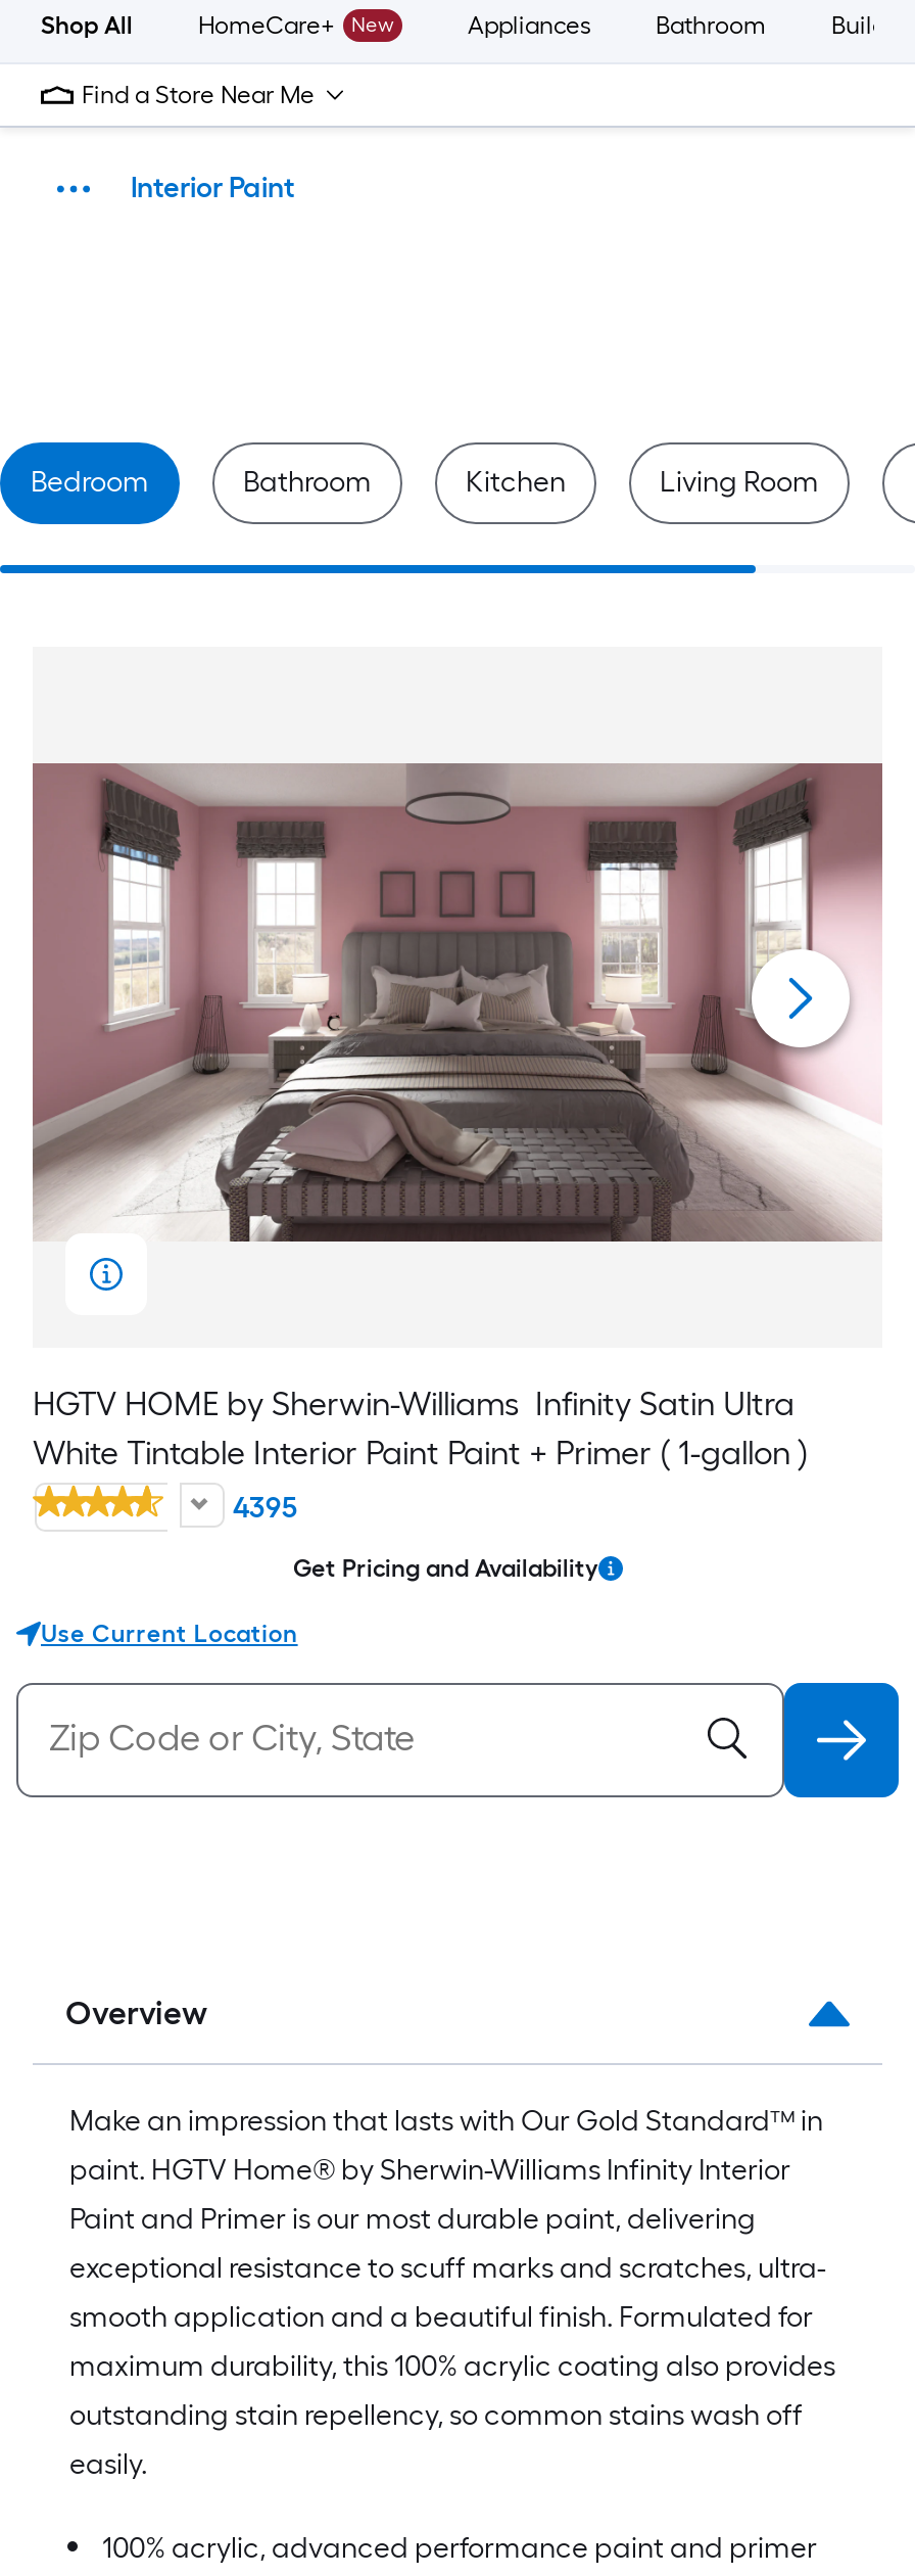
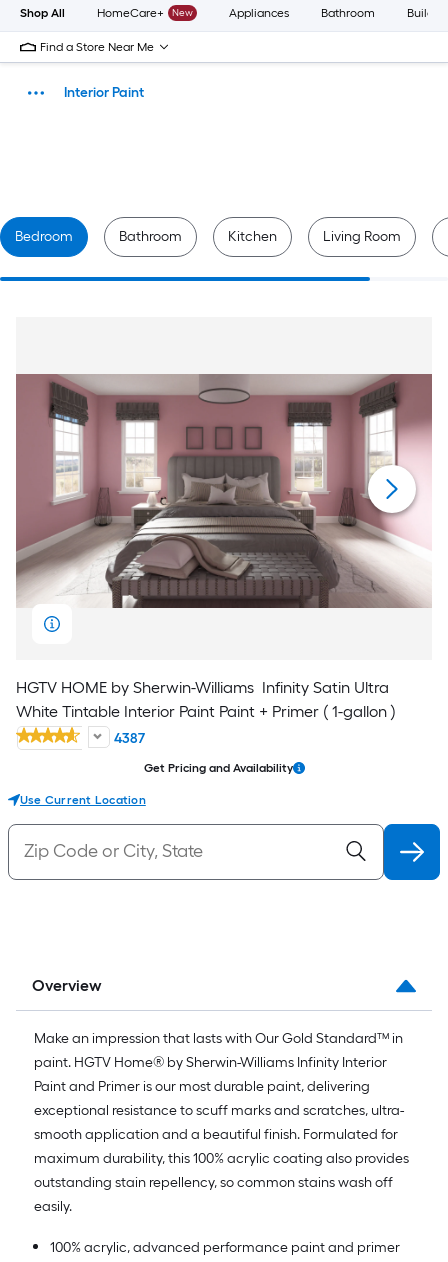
- 4395
+ 4387
